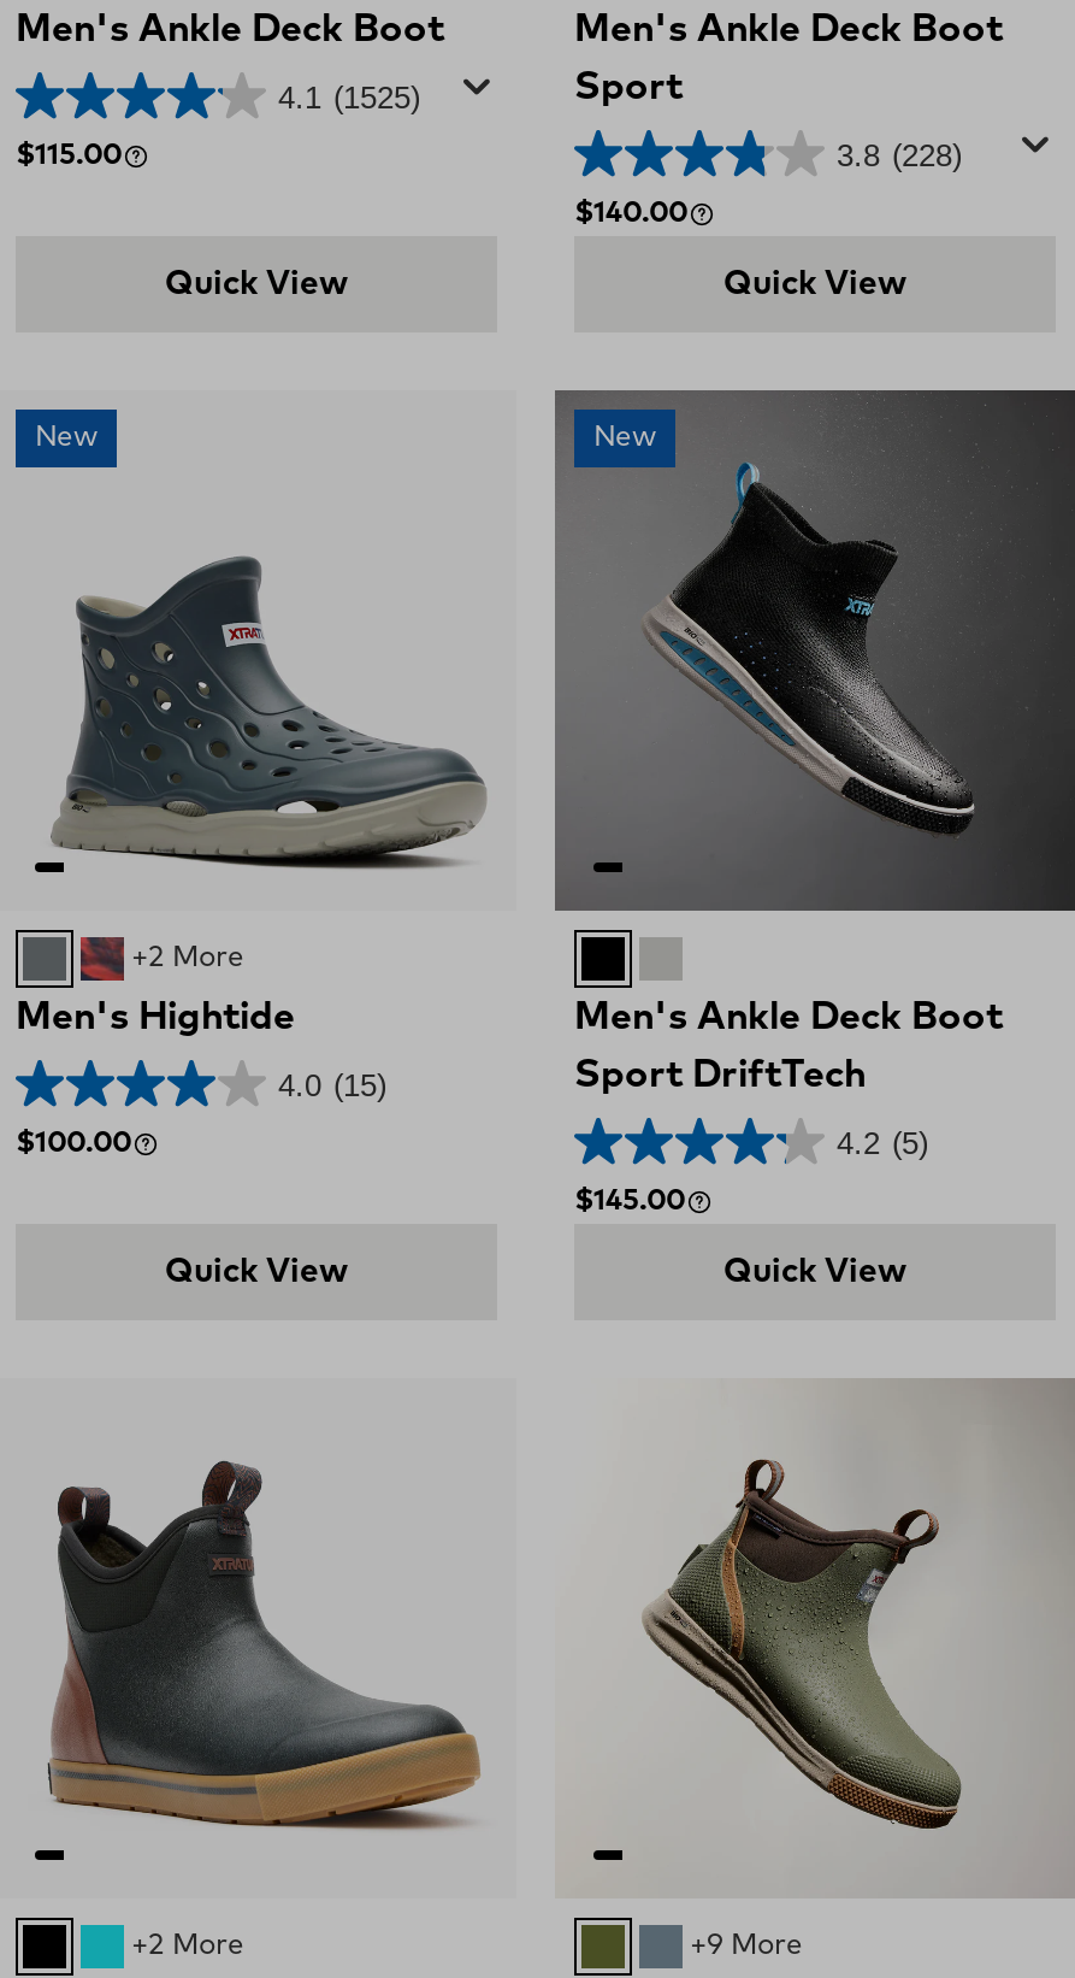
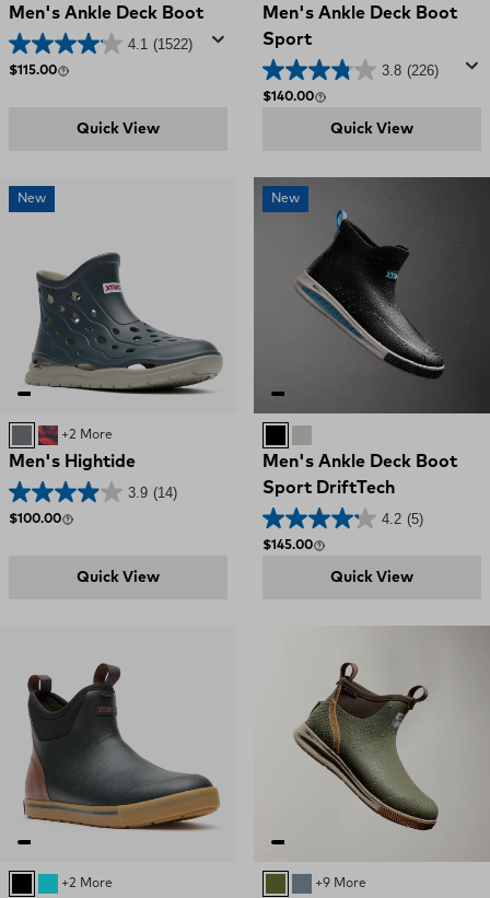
- 4.1 (1525)
+ 4.1 (1522)

- 3.8 (228)
+ 3.8 (226)

- 4.0 (15)
+ 3.9 (14)
